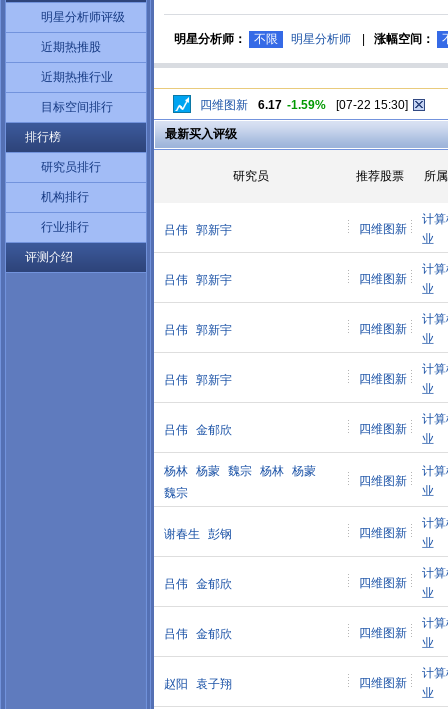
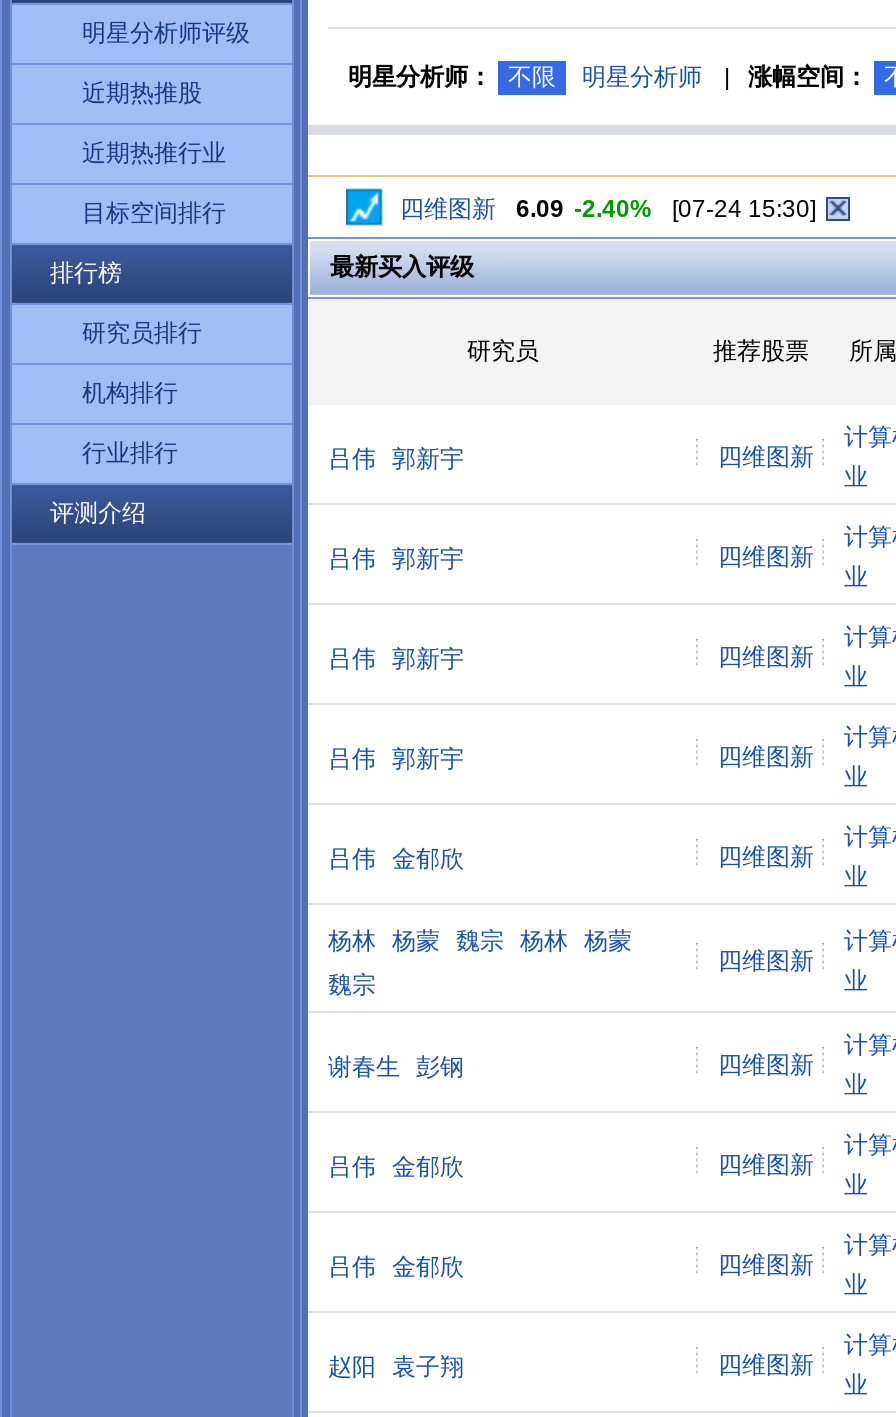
- 6.17 -1.59%
+ 6.09 -2.40%

- [07-22 15:30]
+ [07-24 15:30]
